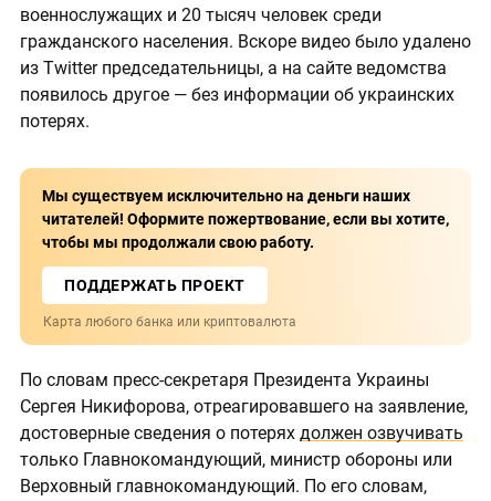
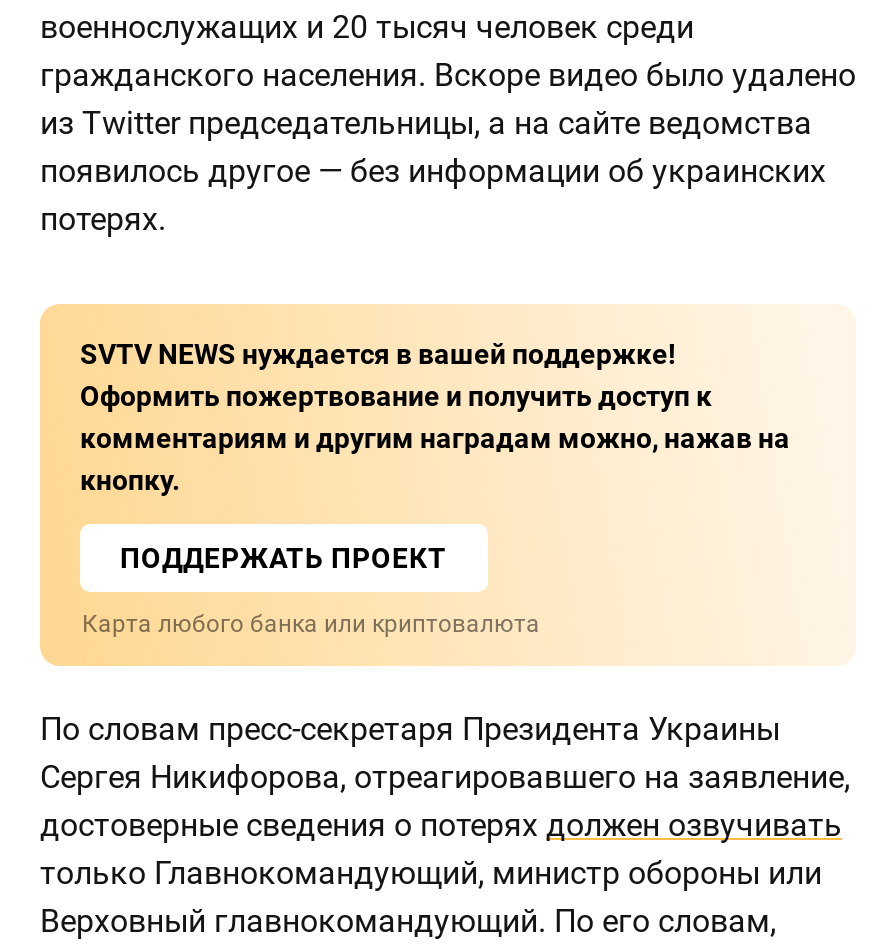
- Мы существуем исключительно на деньги наших
- читателей! Оформите пожертвование, если вы хотите,
- чтобы мы продолжали свою работу.
+ SVTV NEWS нуждается в вашей поддержке!
+ Оформить пожертвование и получить доступ к
+ комментариям и другим наградам можно, нажав на
+ кнопку.
